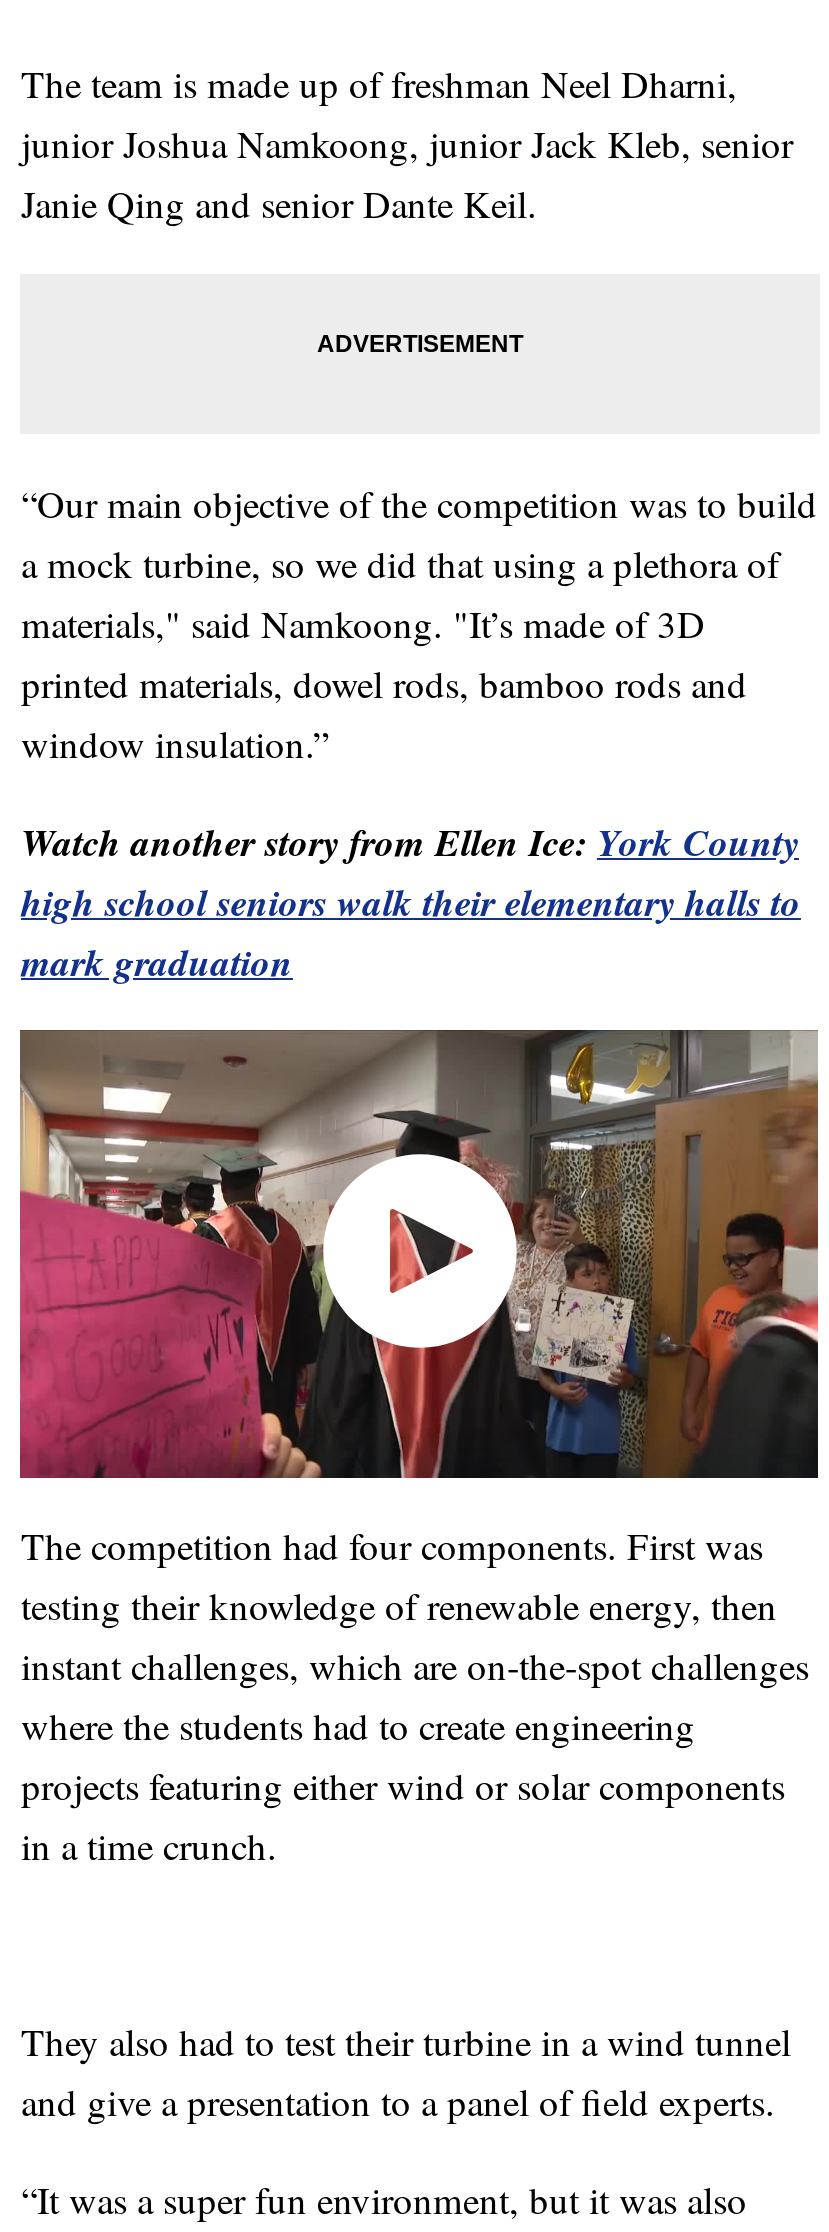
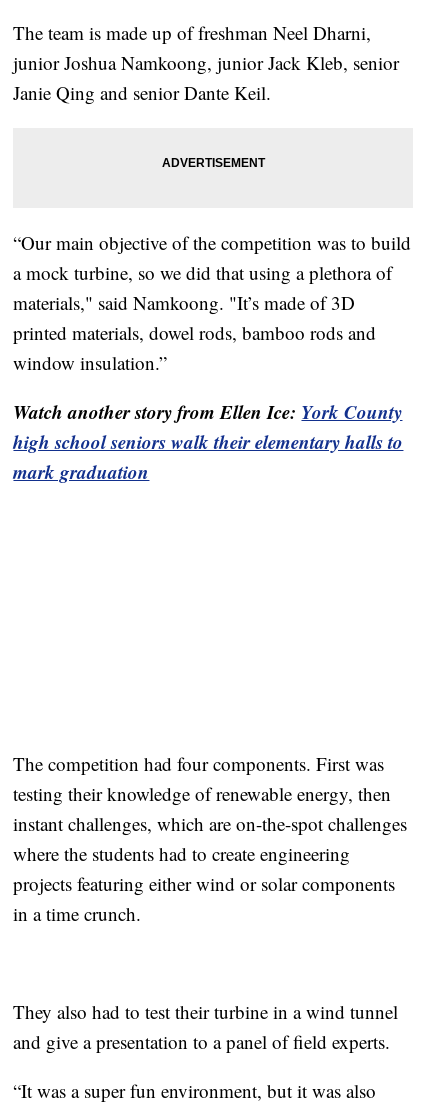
- [image]
